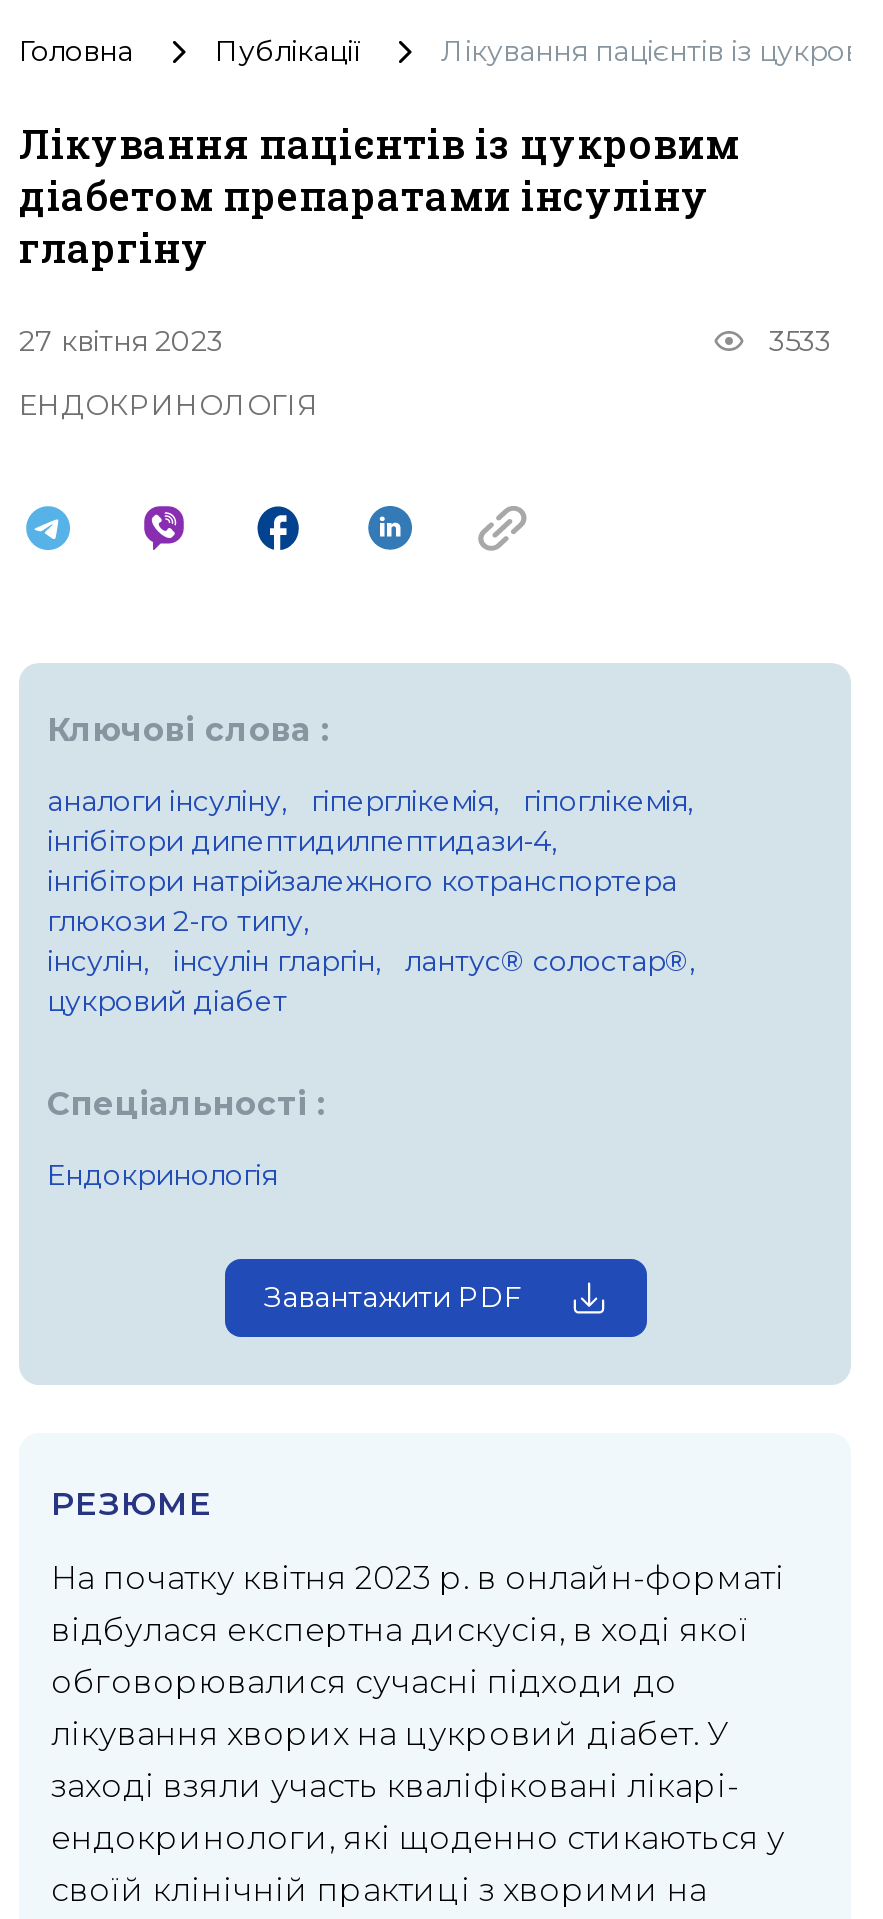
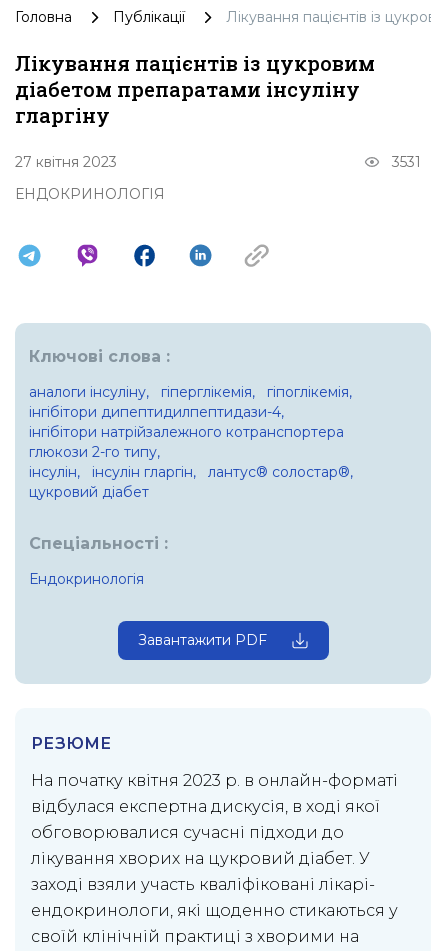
- 3533
+ 3531
